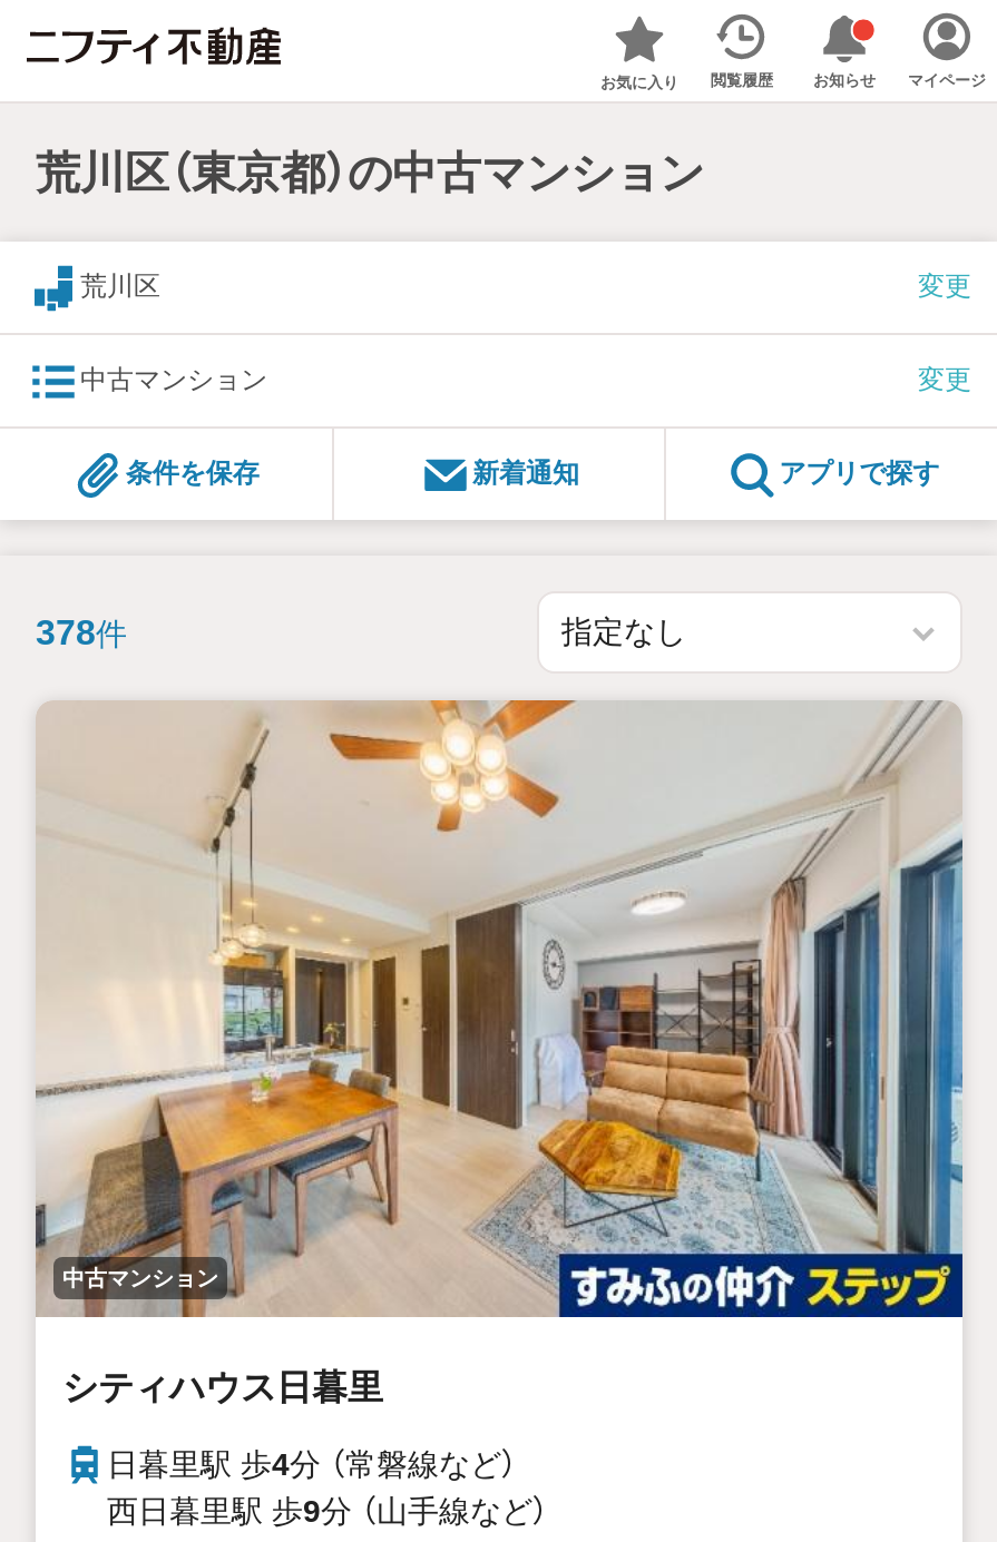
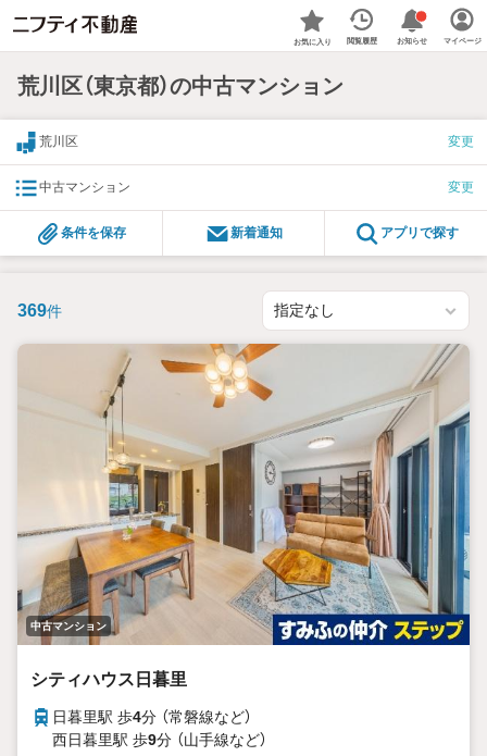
- 378件
+ 369件
